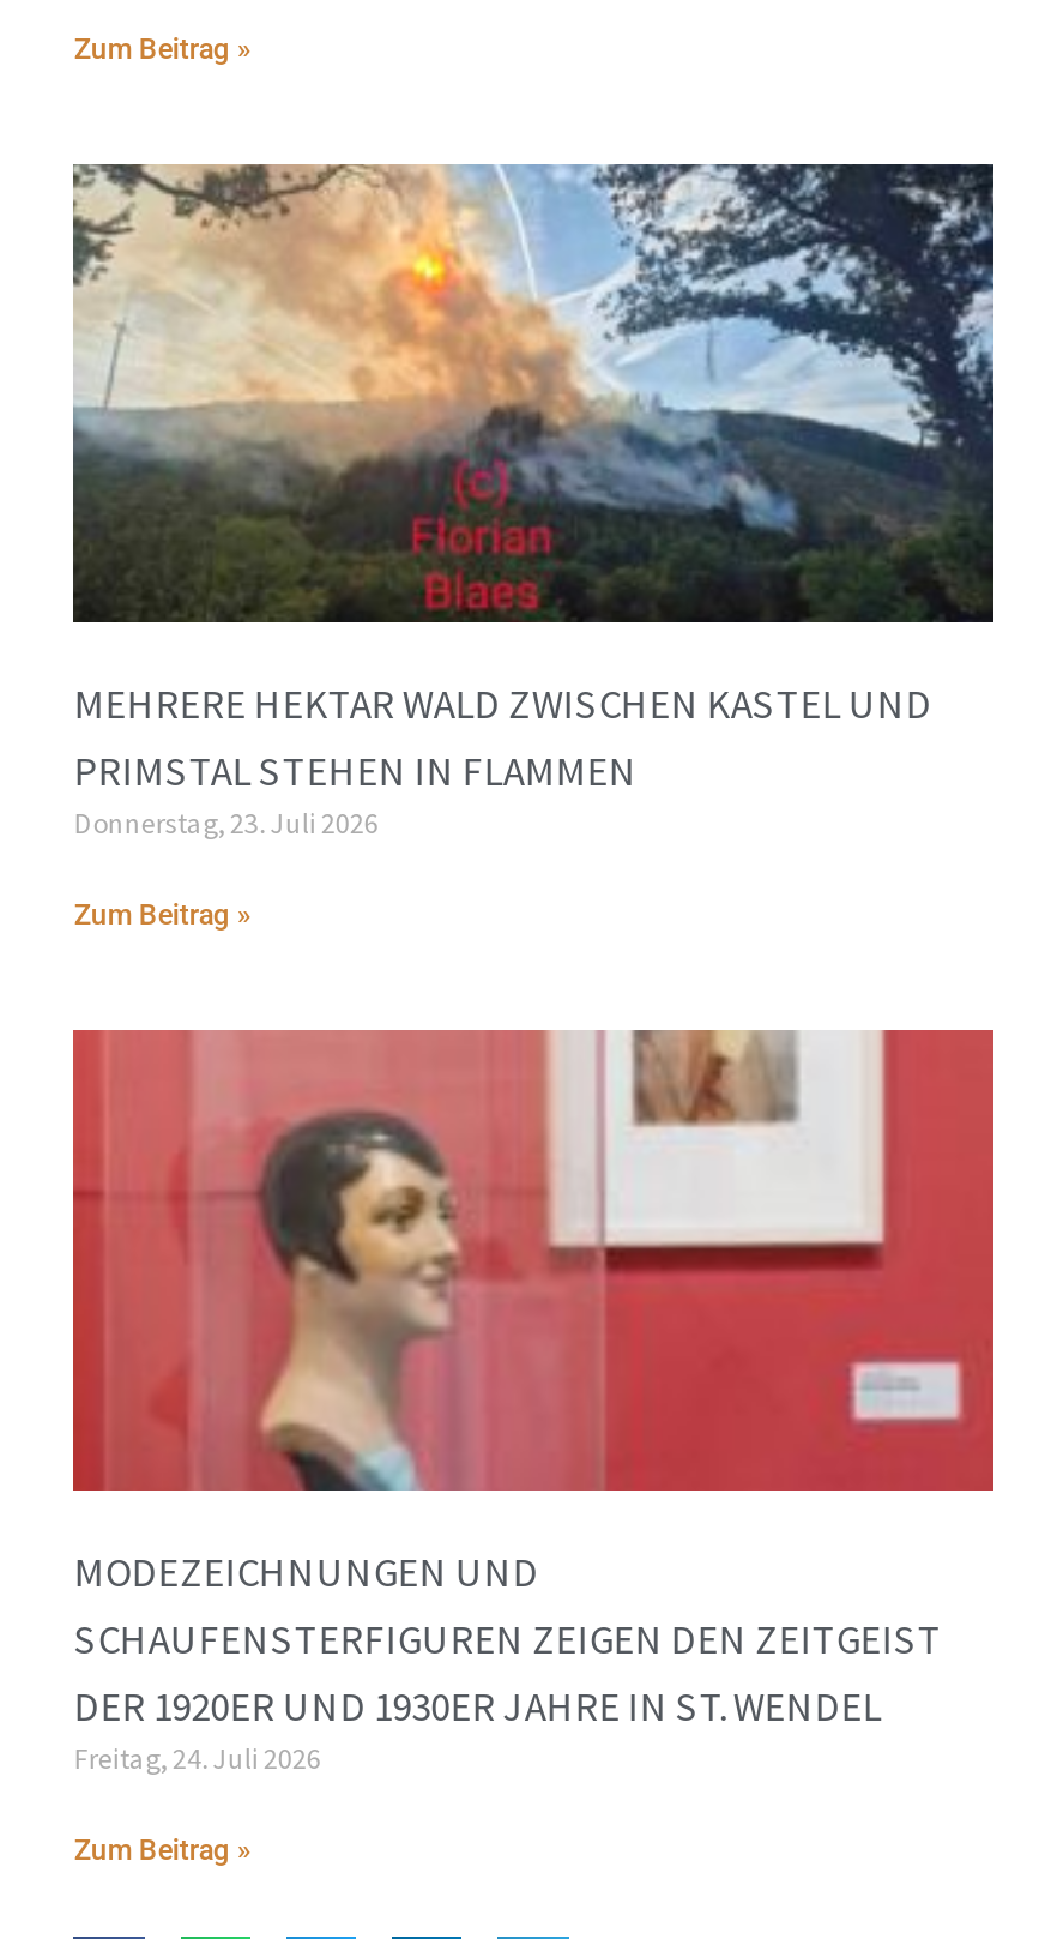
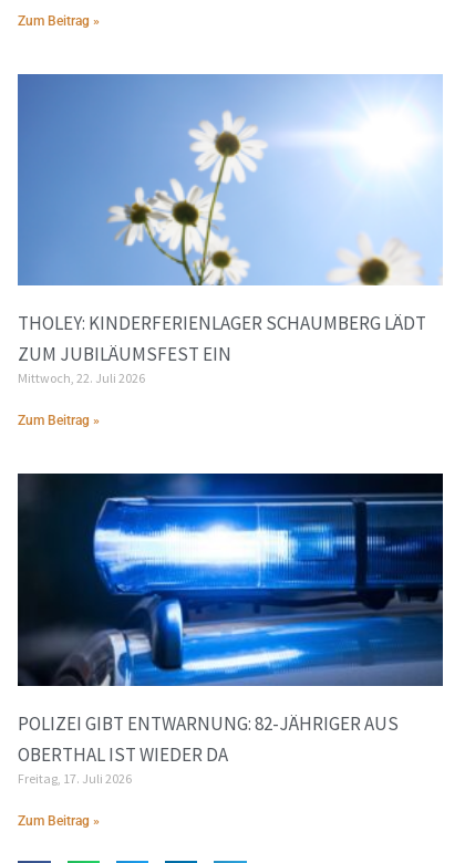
- [image]
- MEHRERE HEKTAR WALD ZWISCHEN KASTEL UND
- PRIMSTAL STEHEN IN FLAMMEN
- Donnerstag, 23. Juli 2026
+ [image]
+ THOLEY: KINDERFERIENLAGER SCHAUMBERG LÄDT
+ ZUM JUBILÄUMSFEST EIN
+ Mittwoch, 22. Juli 2026

- [image]
- MODEZEICHNUNGEN UND
- SCHAUFENSTERFIGUREN ZEIGEN DEN ZEITGEIST
- DER 1920ER UND 1930ER JAHRE IN ST. WENDEL
- Freitag, 24. Juli 2026
+ [image]
+ POLIZEI GIBT ENTWARNUNG: 82-JÄHRIGER AUS
+ OBERTHAL IST WIEDER DA
+ Freitag, 17. Juli 2026
